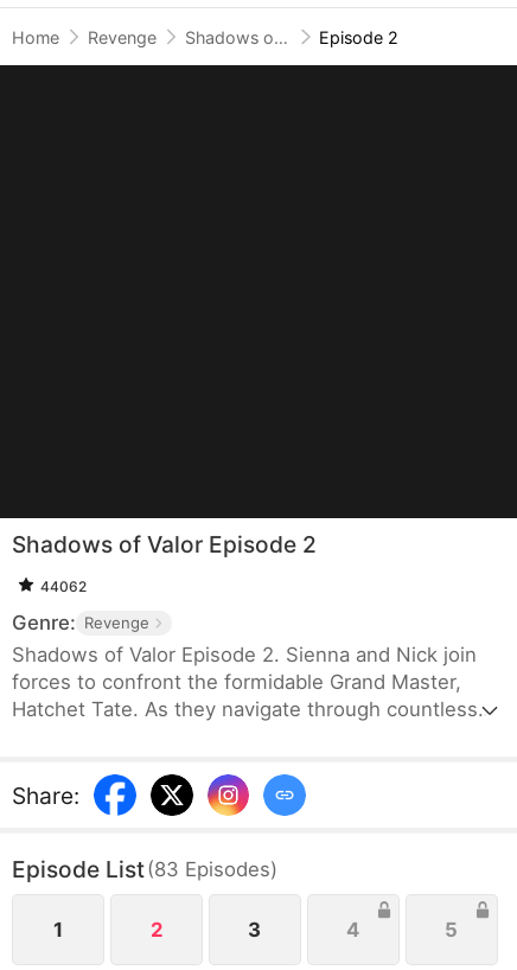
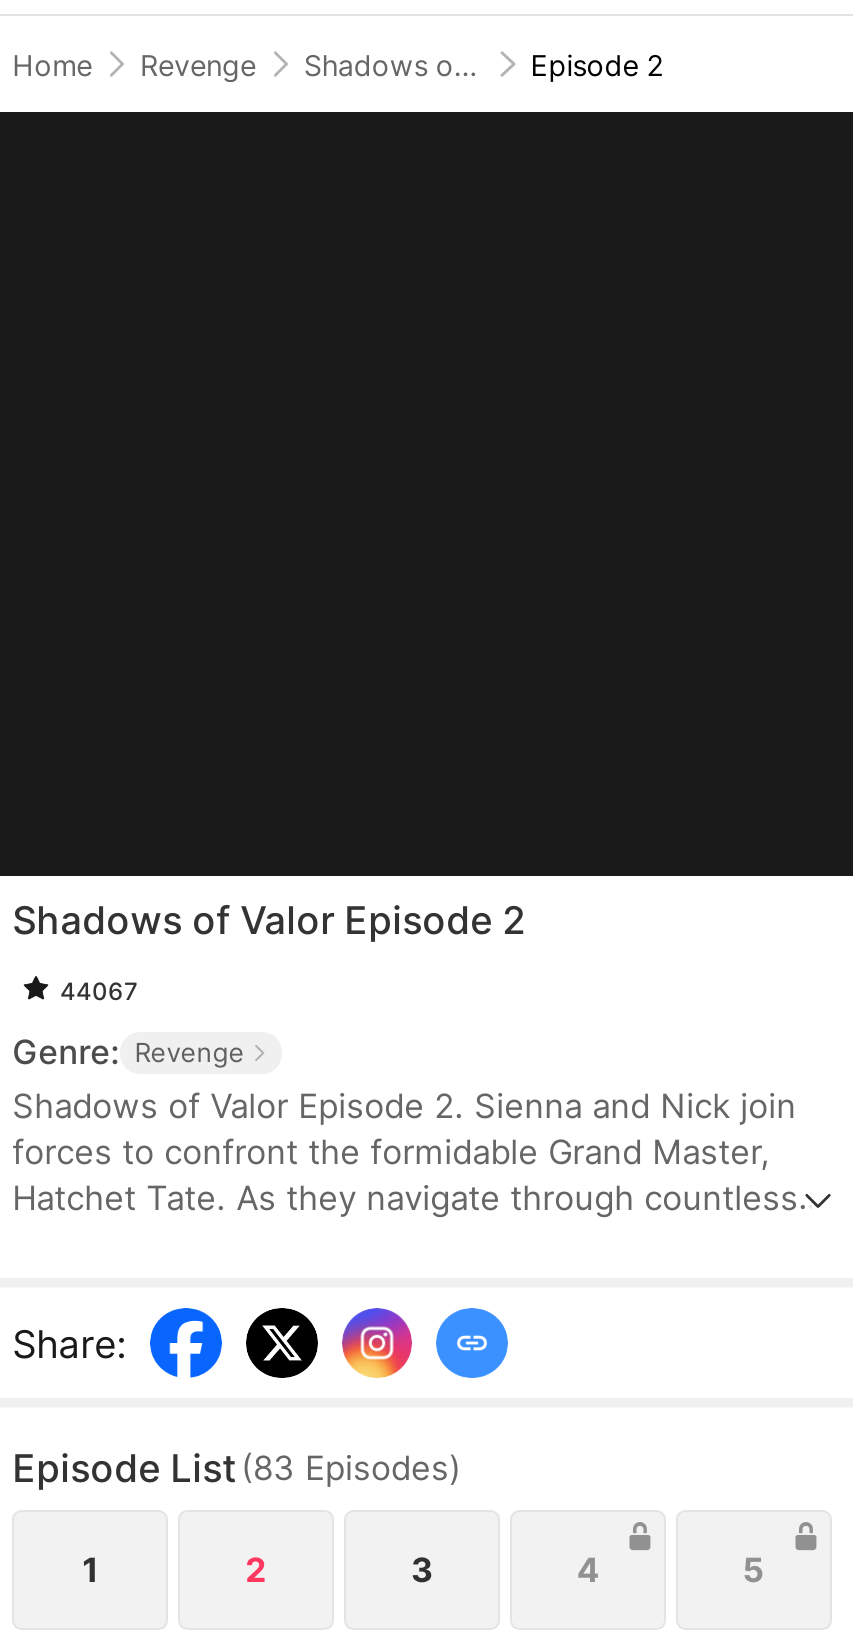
- 44062
+ 44067
